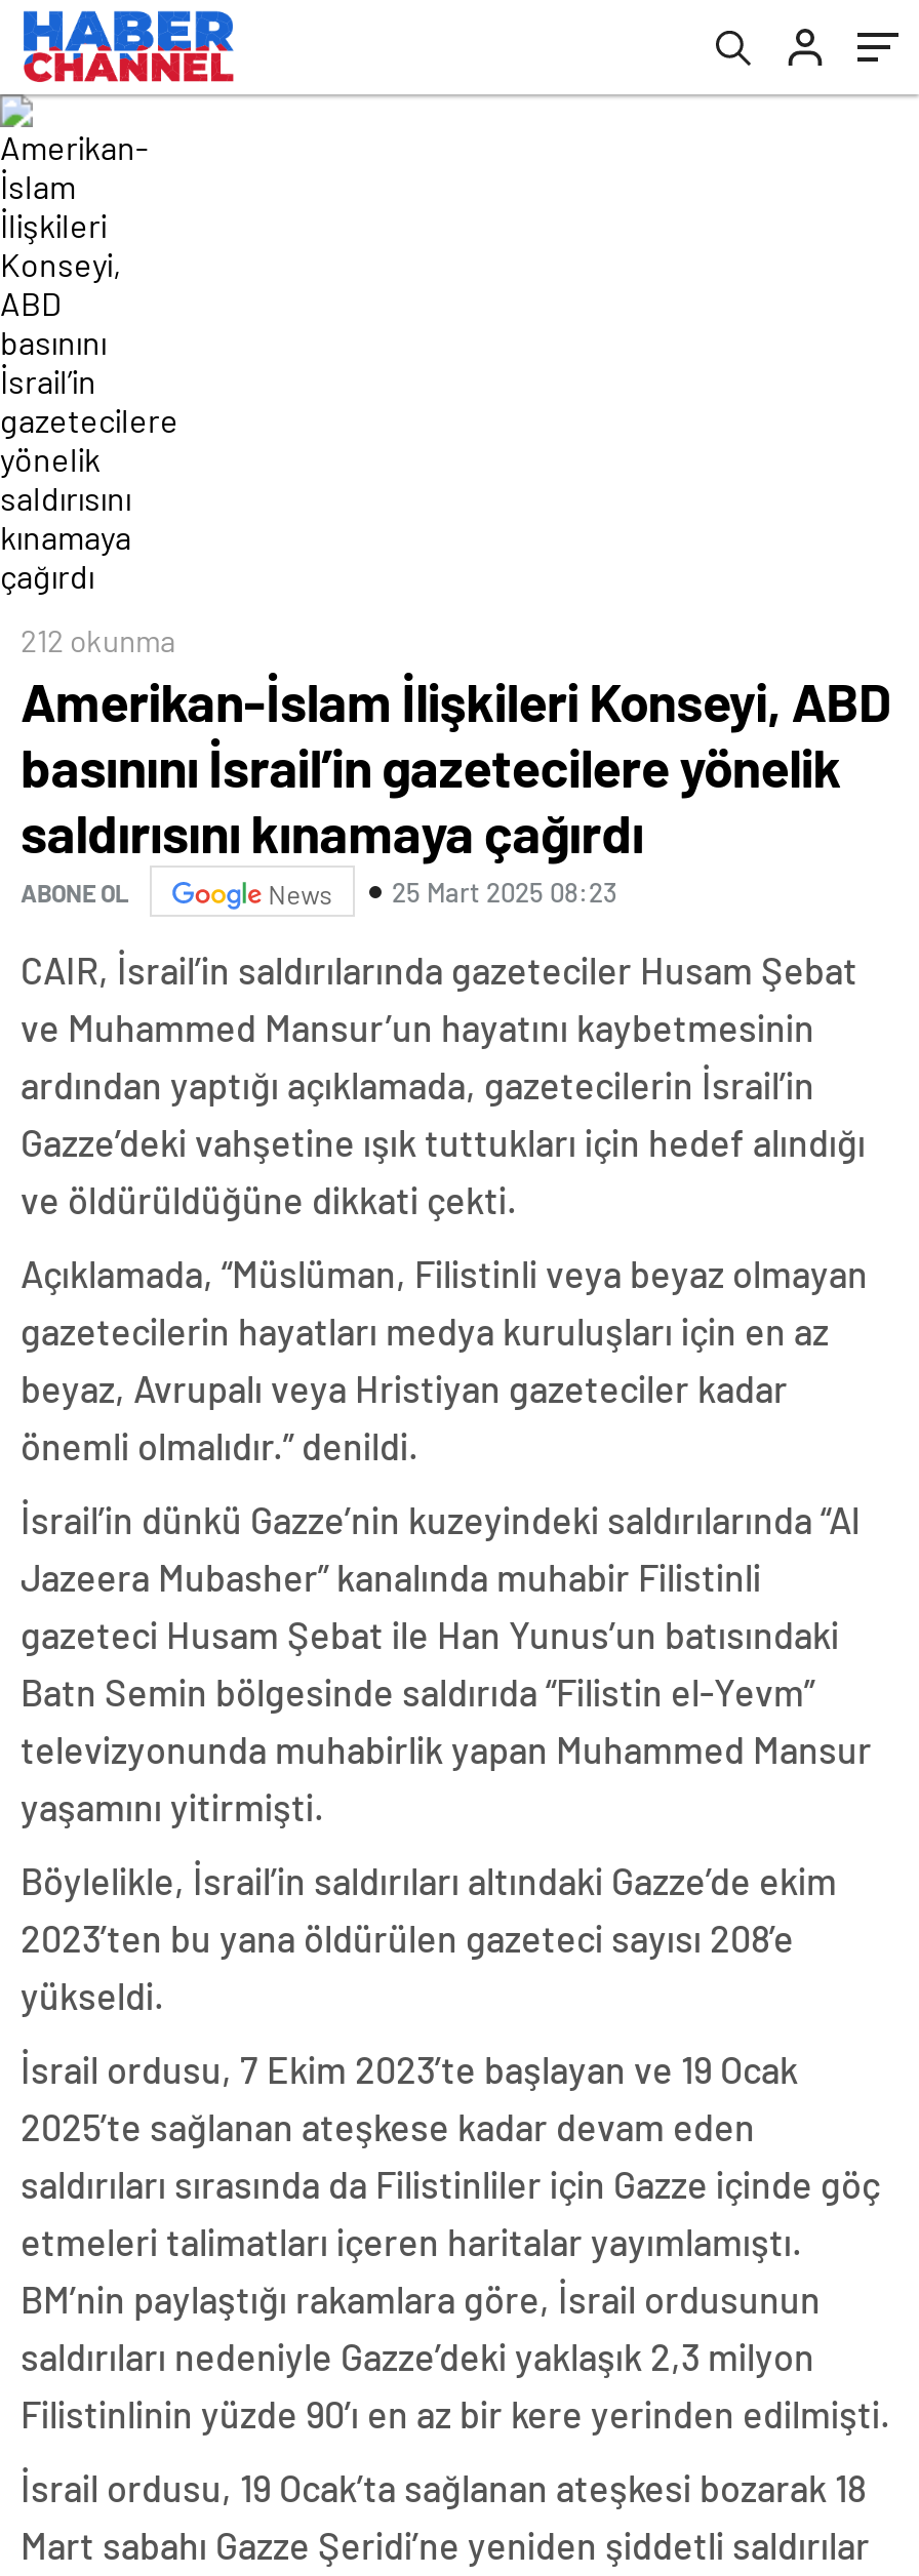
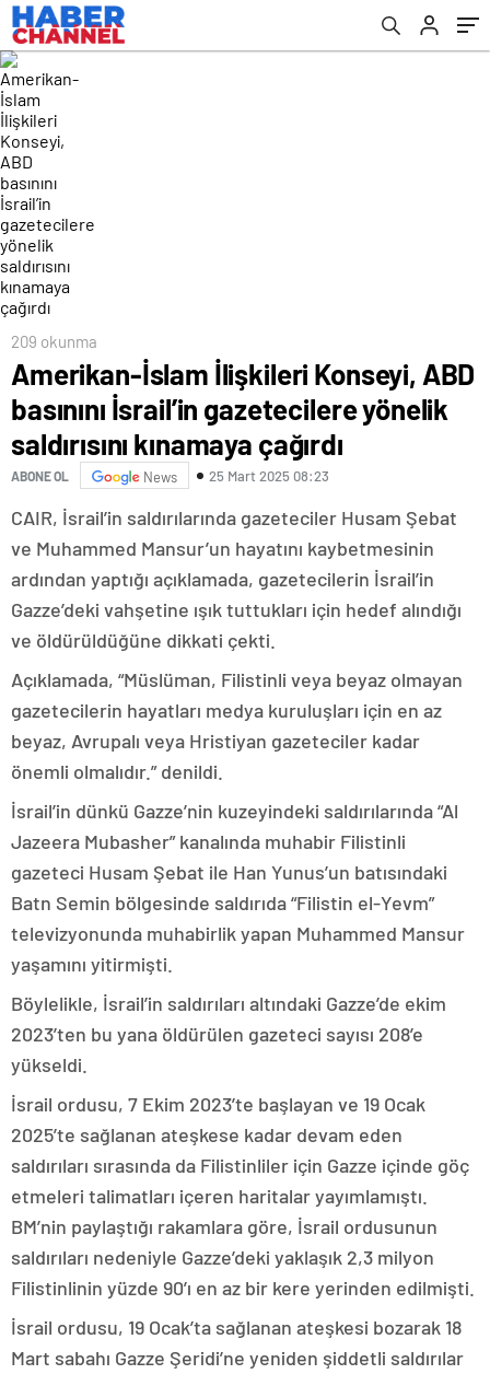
- 212 okunma
+ 209 okunma
